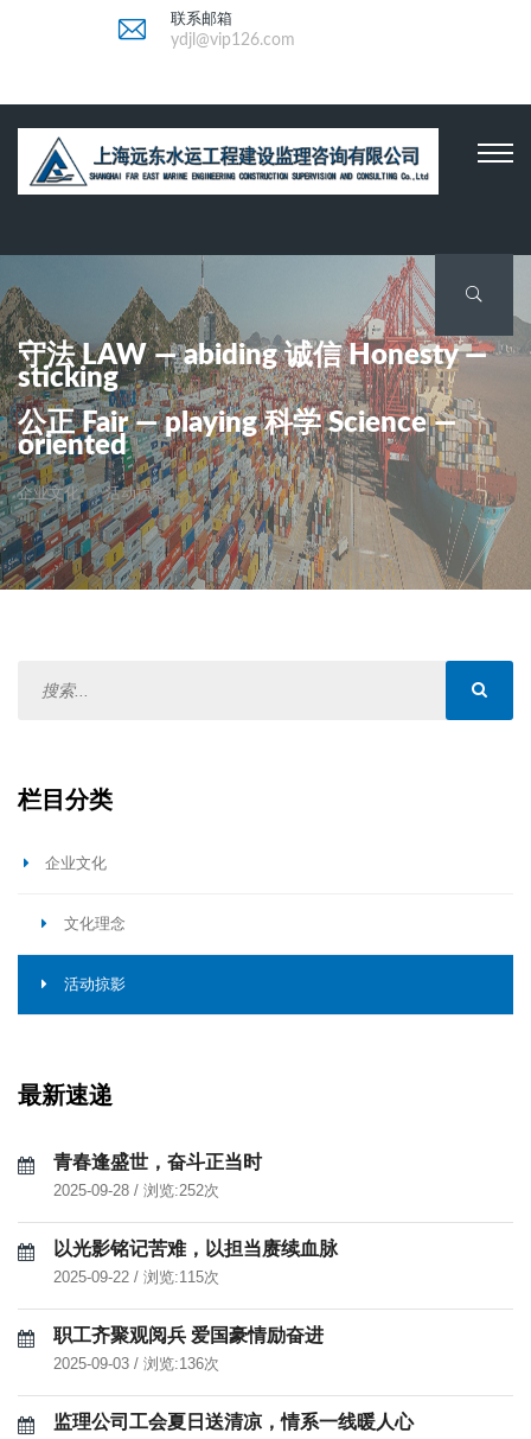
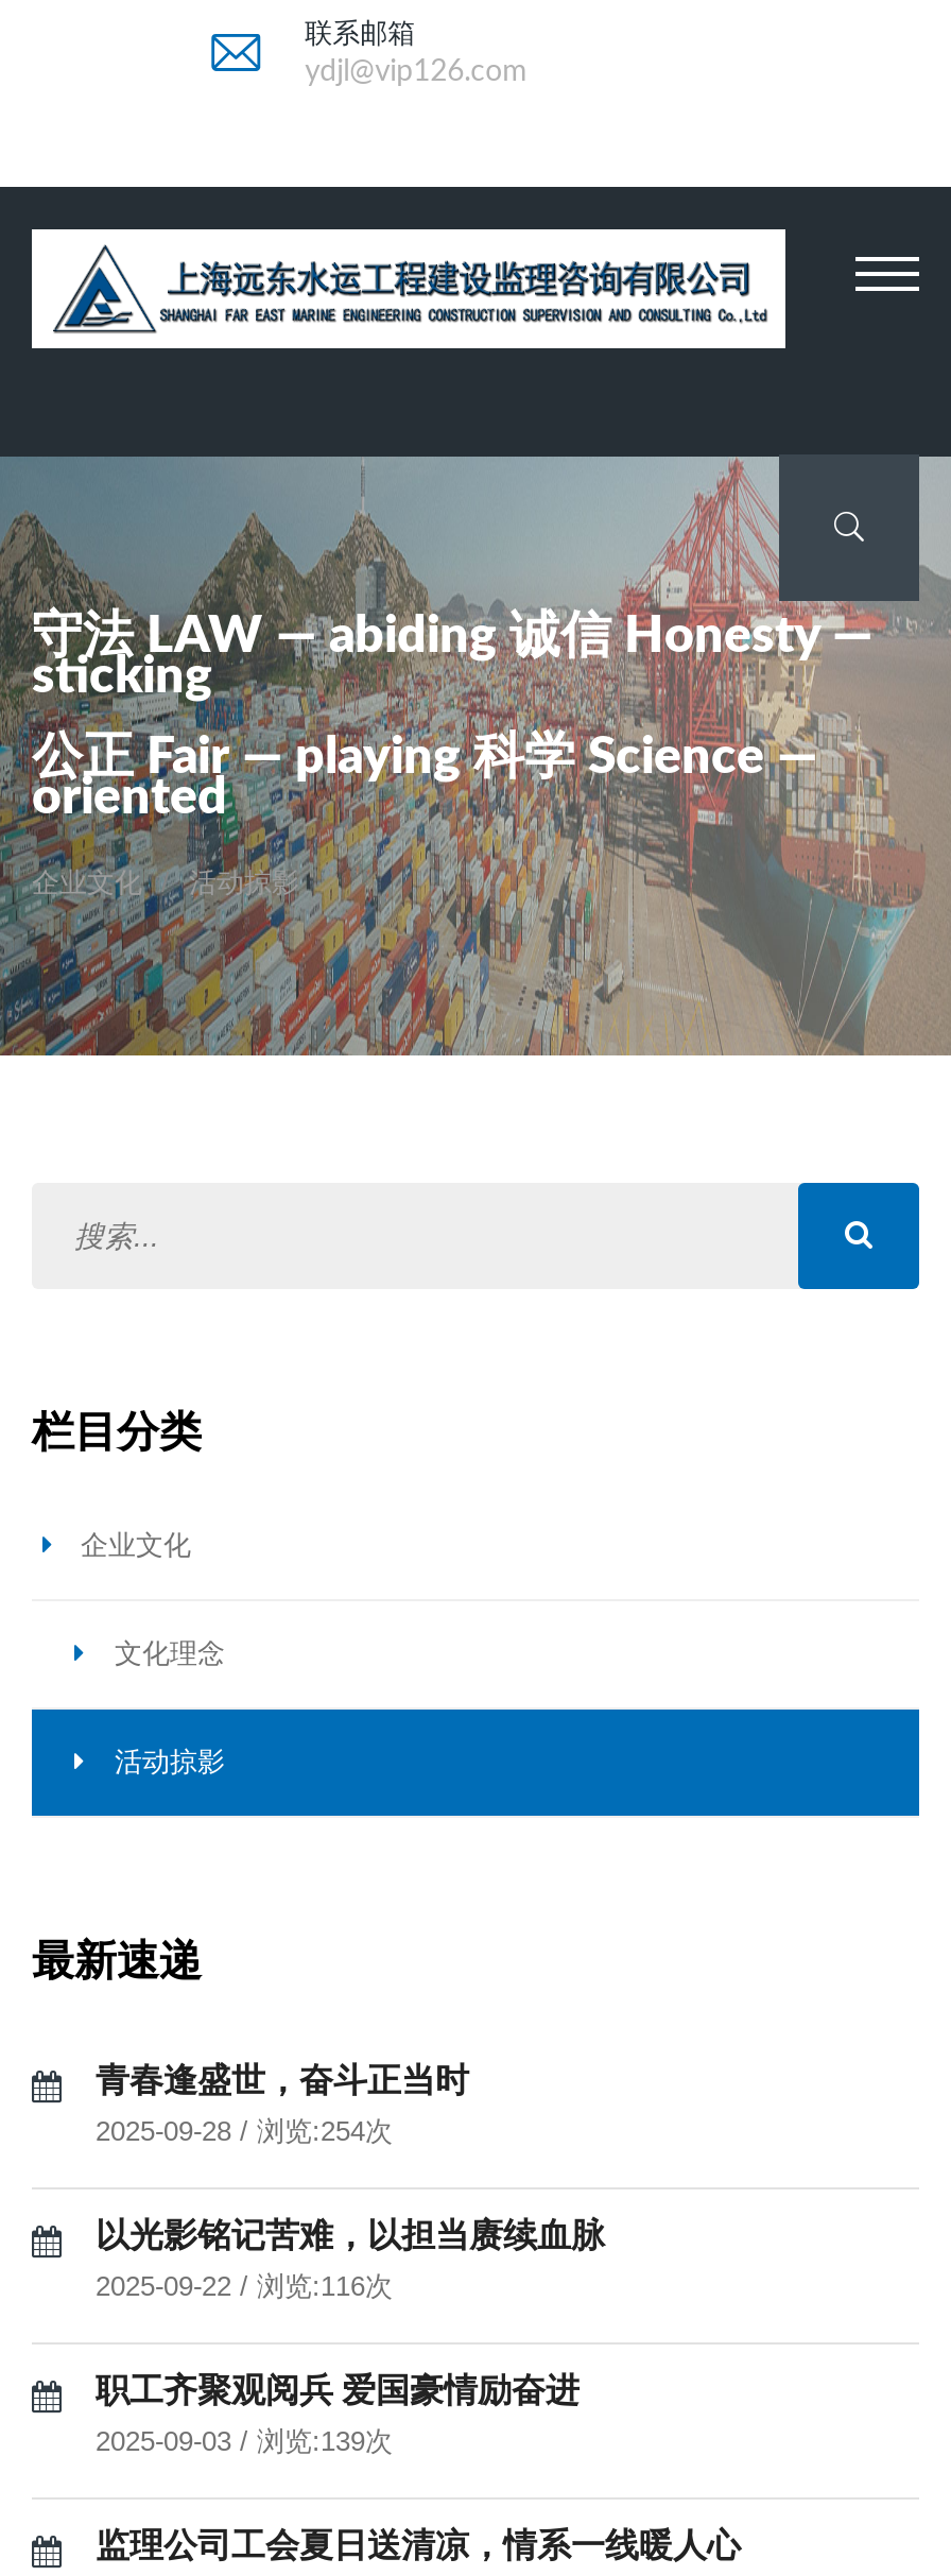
- 2025-09-28 / 浏览:252次
+ 2025-09-28 / 浏览:254次

- 2025-09-22 / 浏览:115次
+ 2025-09-22 / 浏览:116次

- 2025-09-03 / 浏览:136次
+ 2025-09-03 / 浏览:139次
